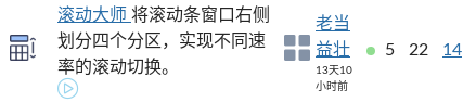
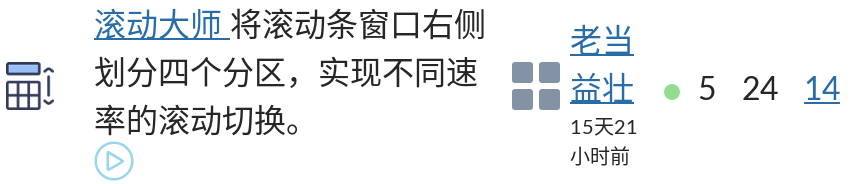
- 益壮 5 22 14
+ 益壮 5 24 14

- 13天10
+ 15天21
